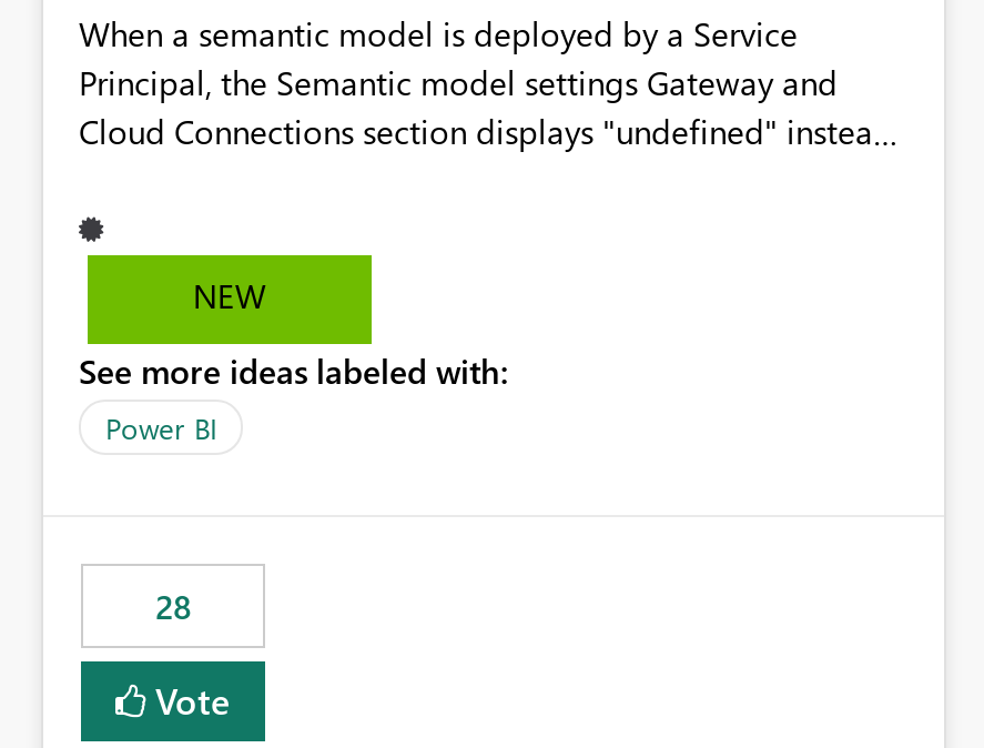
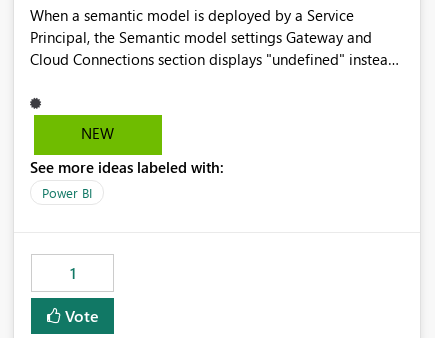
- 28
+ 1
